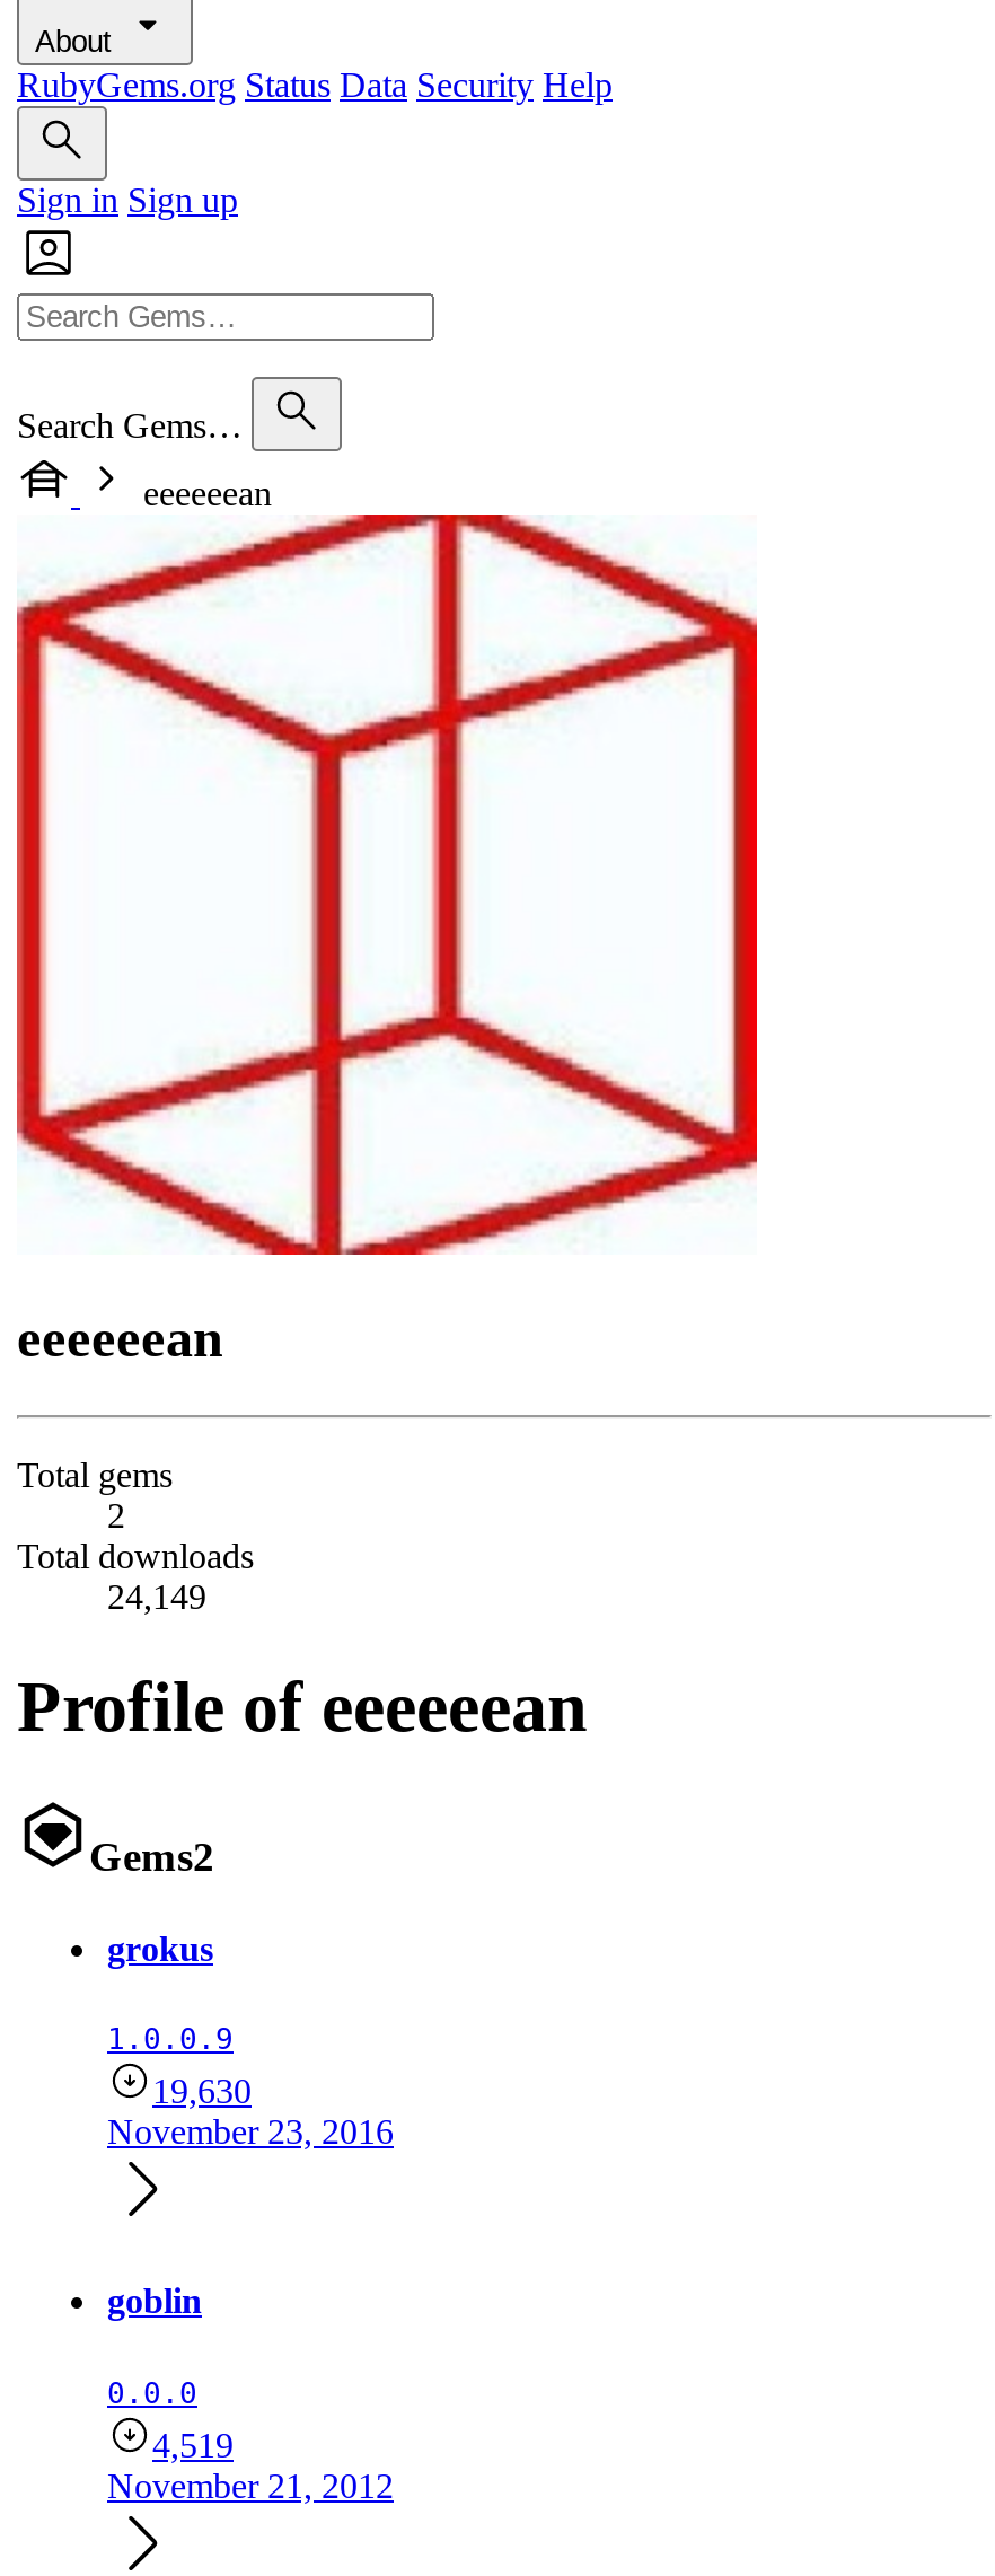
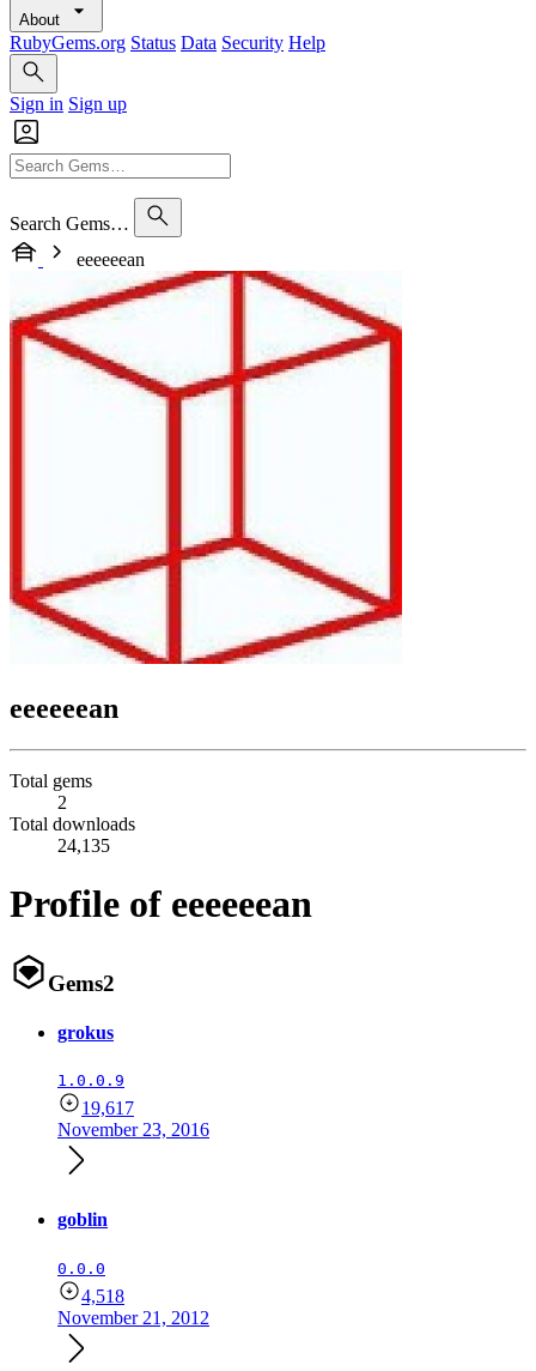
- 24,149
+ 24,135

- 19,630
+ 19,617

- 4,519
+ 4,518
